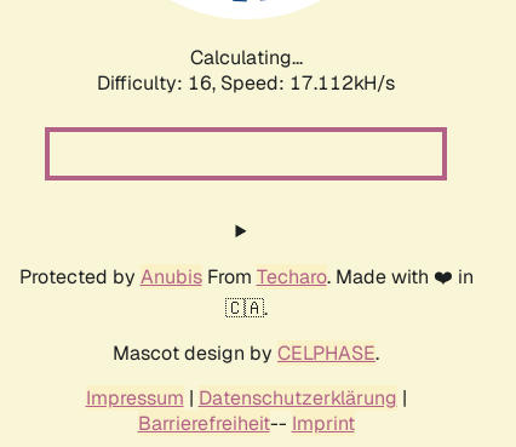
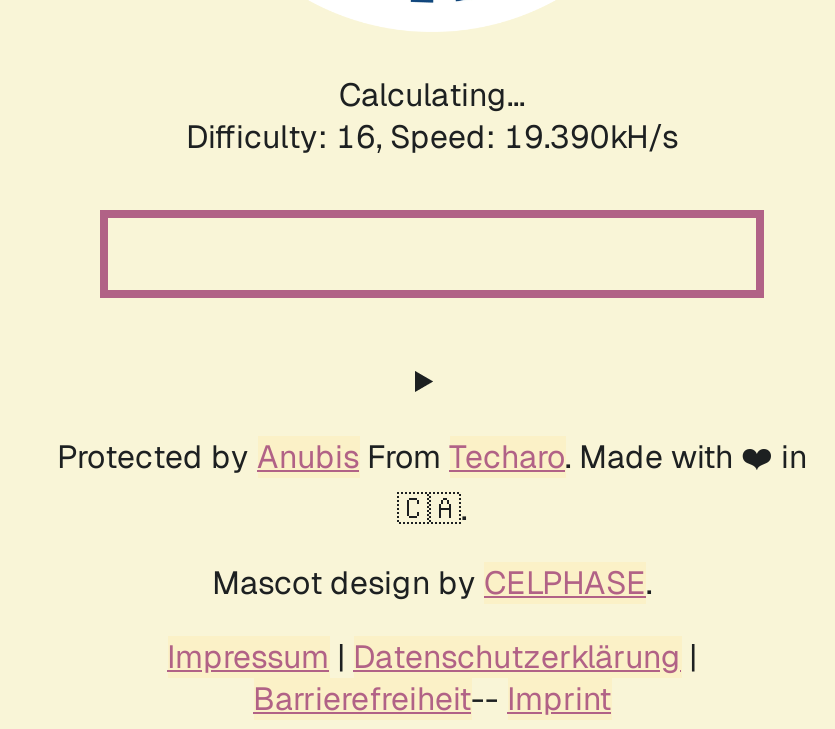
- Difficulty: 16, Speed: 17.112kH/s
+ Difficulty: 16, Speed: 19.390kH/s
